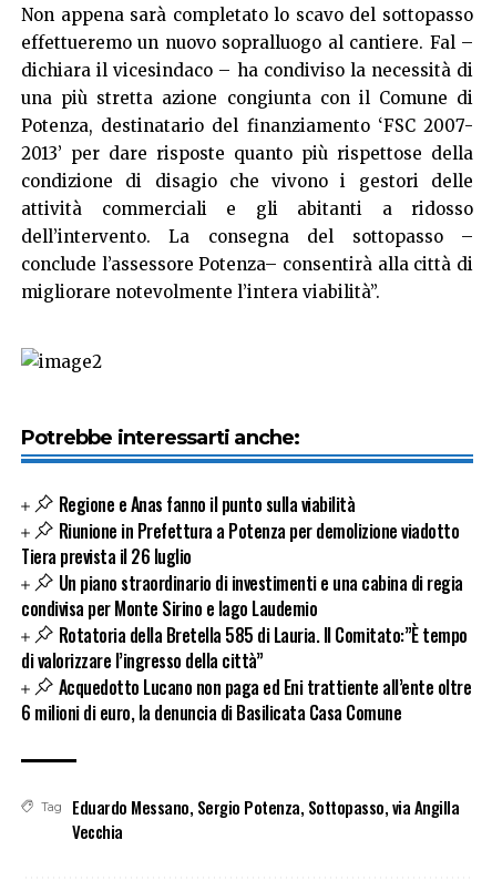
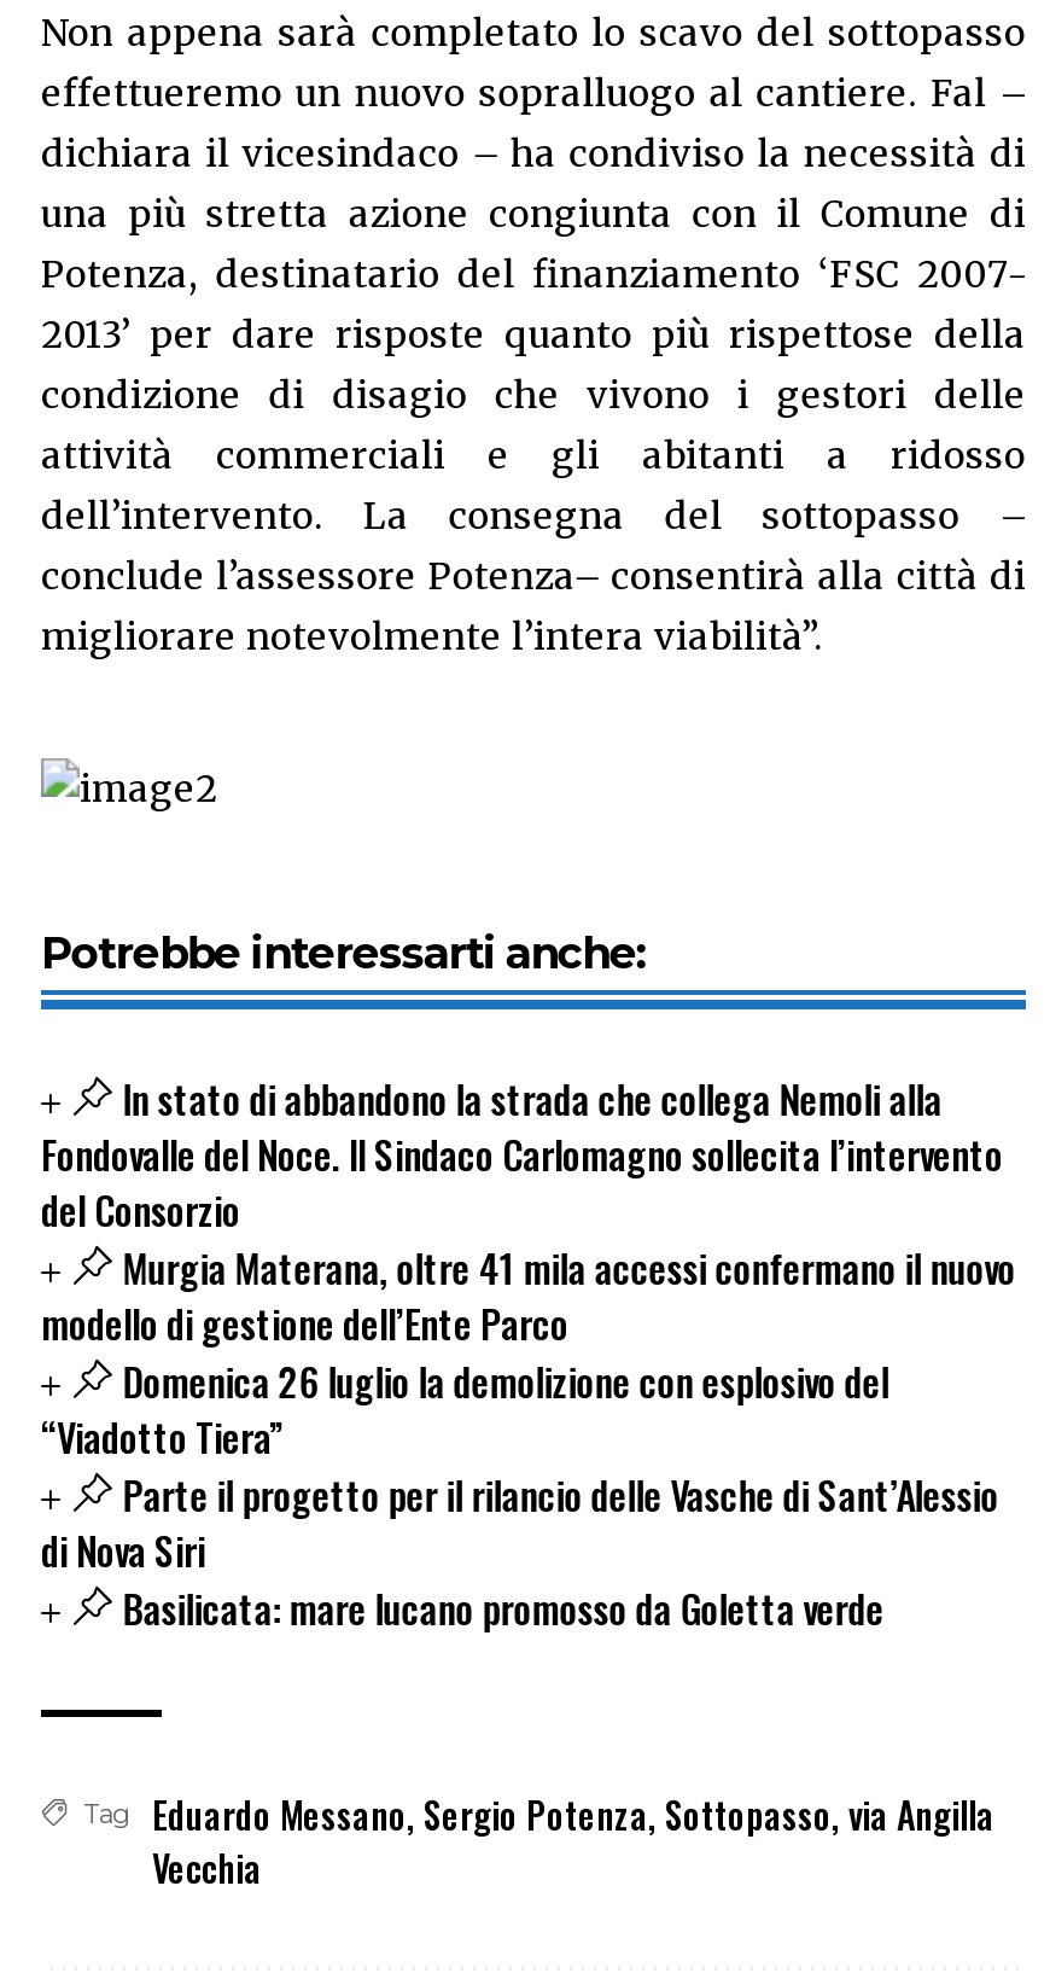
- Regione e Anas fanno il punto sulla viabilità
- Riunione in Prefettura a Potenza per demolizione viadotto
- Tiera prevista il 26 luglio
- Un piano straordinario di investimenti e una cabina di regia
- condivisa per Monte Sirino e lago Laudemio
- Rotatoria della Bretella 585 di Lauria. Il Comitato:”È tempo
- di valorizzare l’ingresso della città”
- Acquedotto Lucano non paga ed Eni trattiente all’ente oltre
- 6 milioni di euro, la denuncia di Basilicata Casa Comune
+ In stato di abbandono la strada che collega Nemoli alla
+ Fondovalle del Noce. Il Sindaco Carlomagno sollecita l’intervento
+ del Consorzio
+ Murgia Materana, oltre 41 mila accessi confermano il nuovo
+ modello di gestione dell’Ente Parco
+ Domenica 26 luglio la demolizione con esplosivo del
+ “Viadotto Tiera”
+ Parte il progetto per il rilancio delle Vasche di Sant’Alessio
+ di Nova Siri
+ Basilicata: mare lucano promosso da Goletta verde
